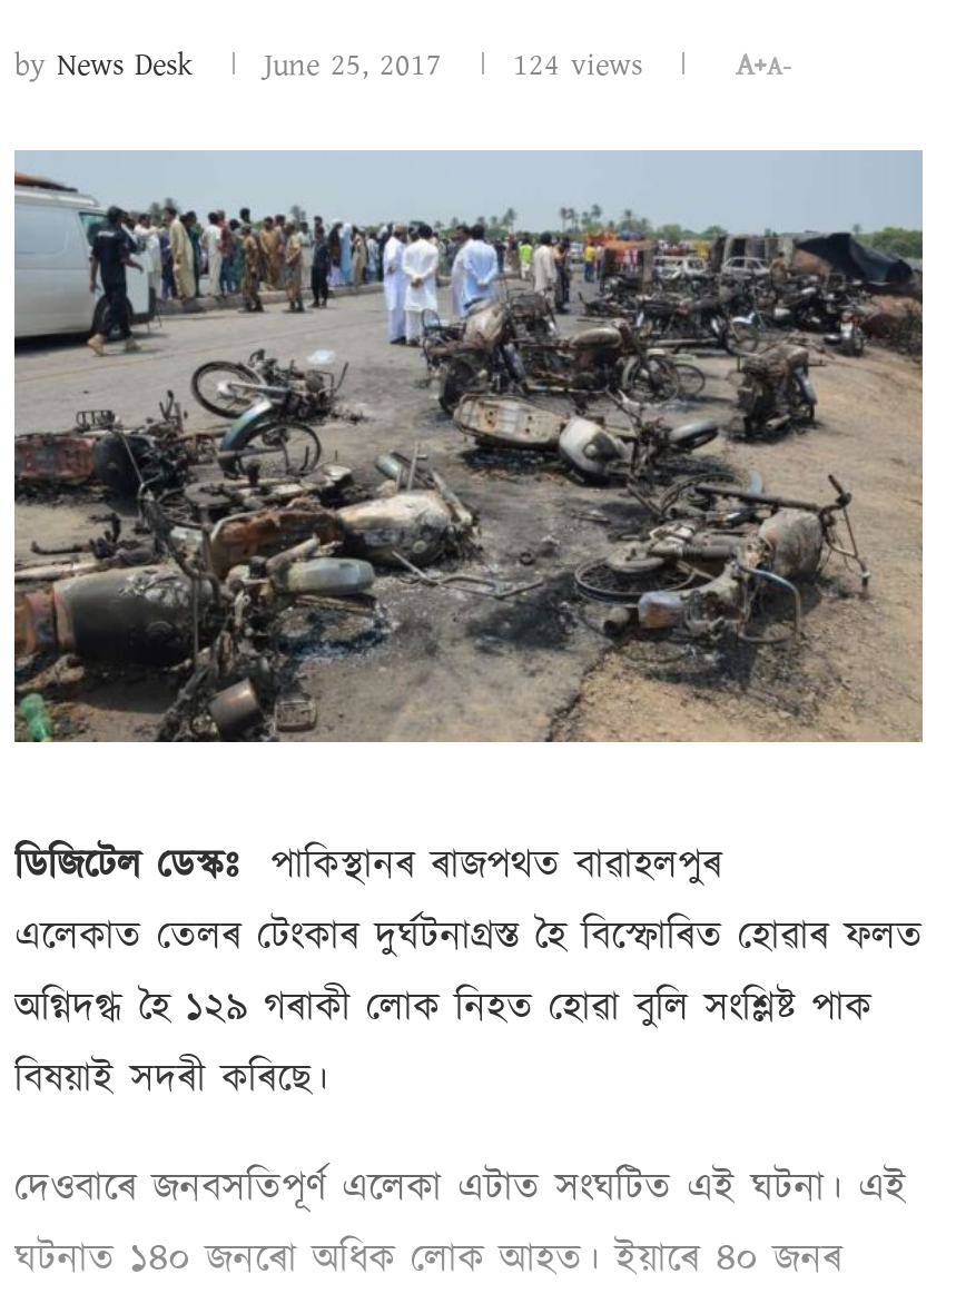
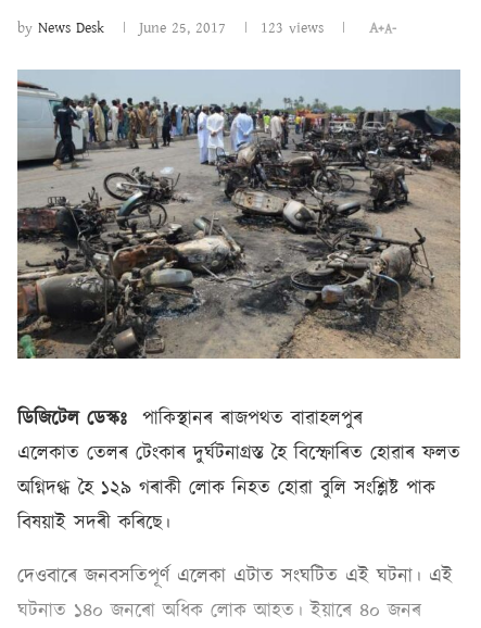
- by News Desk June 25, 2017 124 views
+ by News Desk June 25, 2017 123 views
